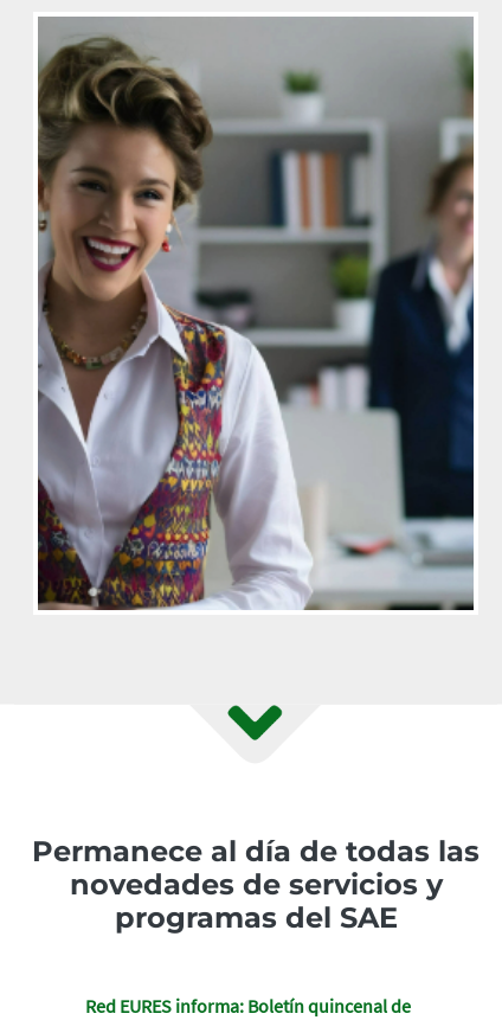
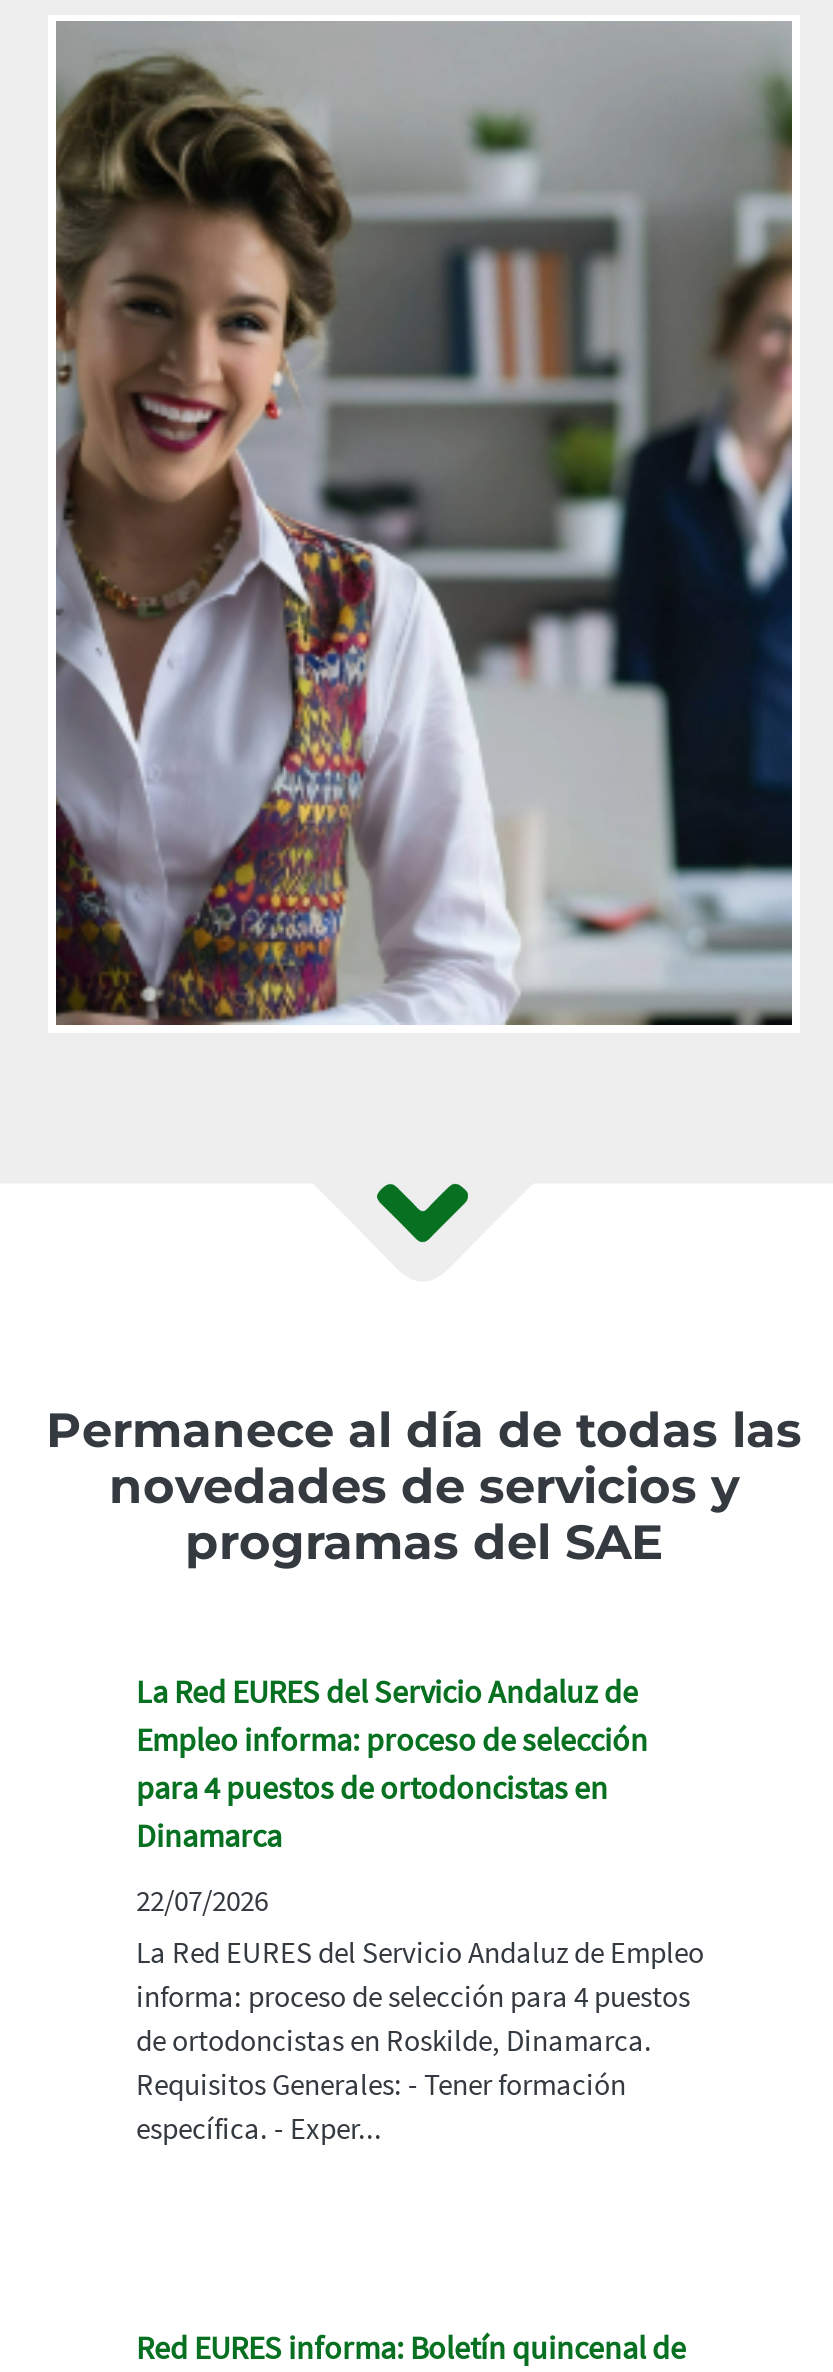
+ La Red EURES del Servicio Andaluz de
+ Empleo informa: proceso de selección
+ para 4 puestos de ortodoncistas en
+ Dinamarca
+ 22/07/2026
+ La Red EURES del Servicio Andaluz de Empleo
+ informa: proceso de selección para 4 puestos
+ de ortodoncistas en Roskilde, Dinamarca.
+ Requisitos Generales: - Tener formación
+ específica. - Exper...
